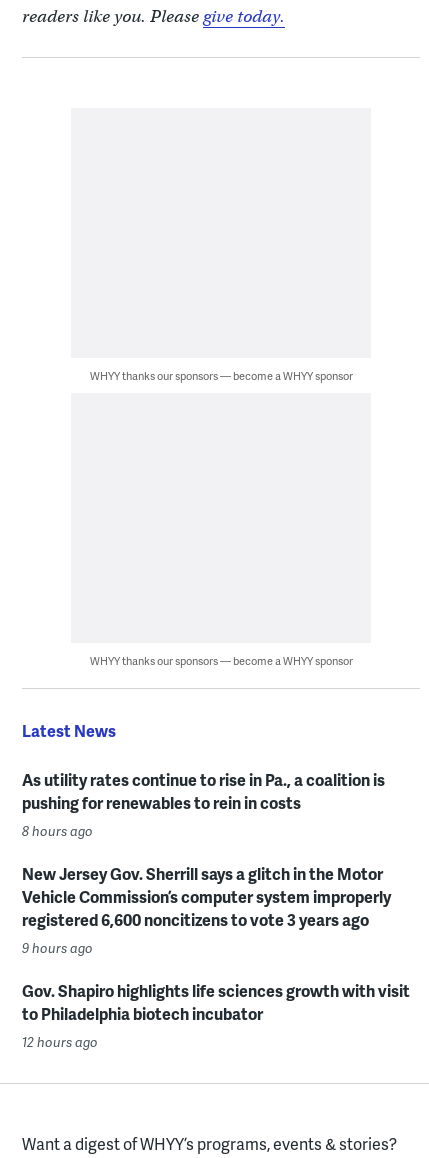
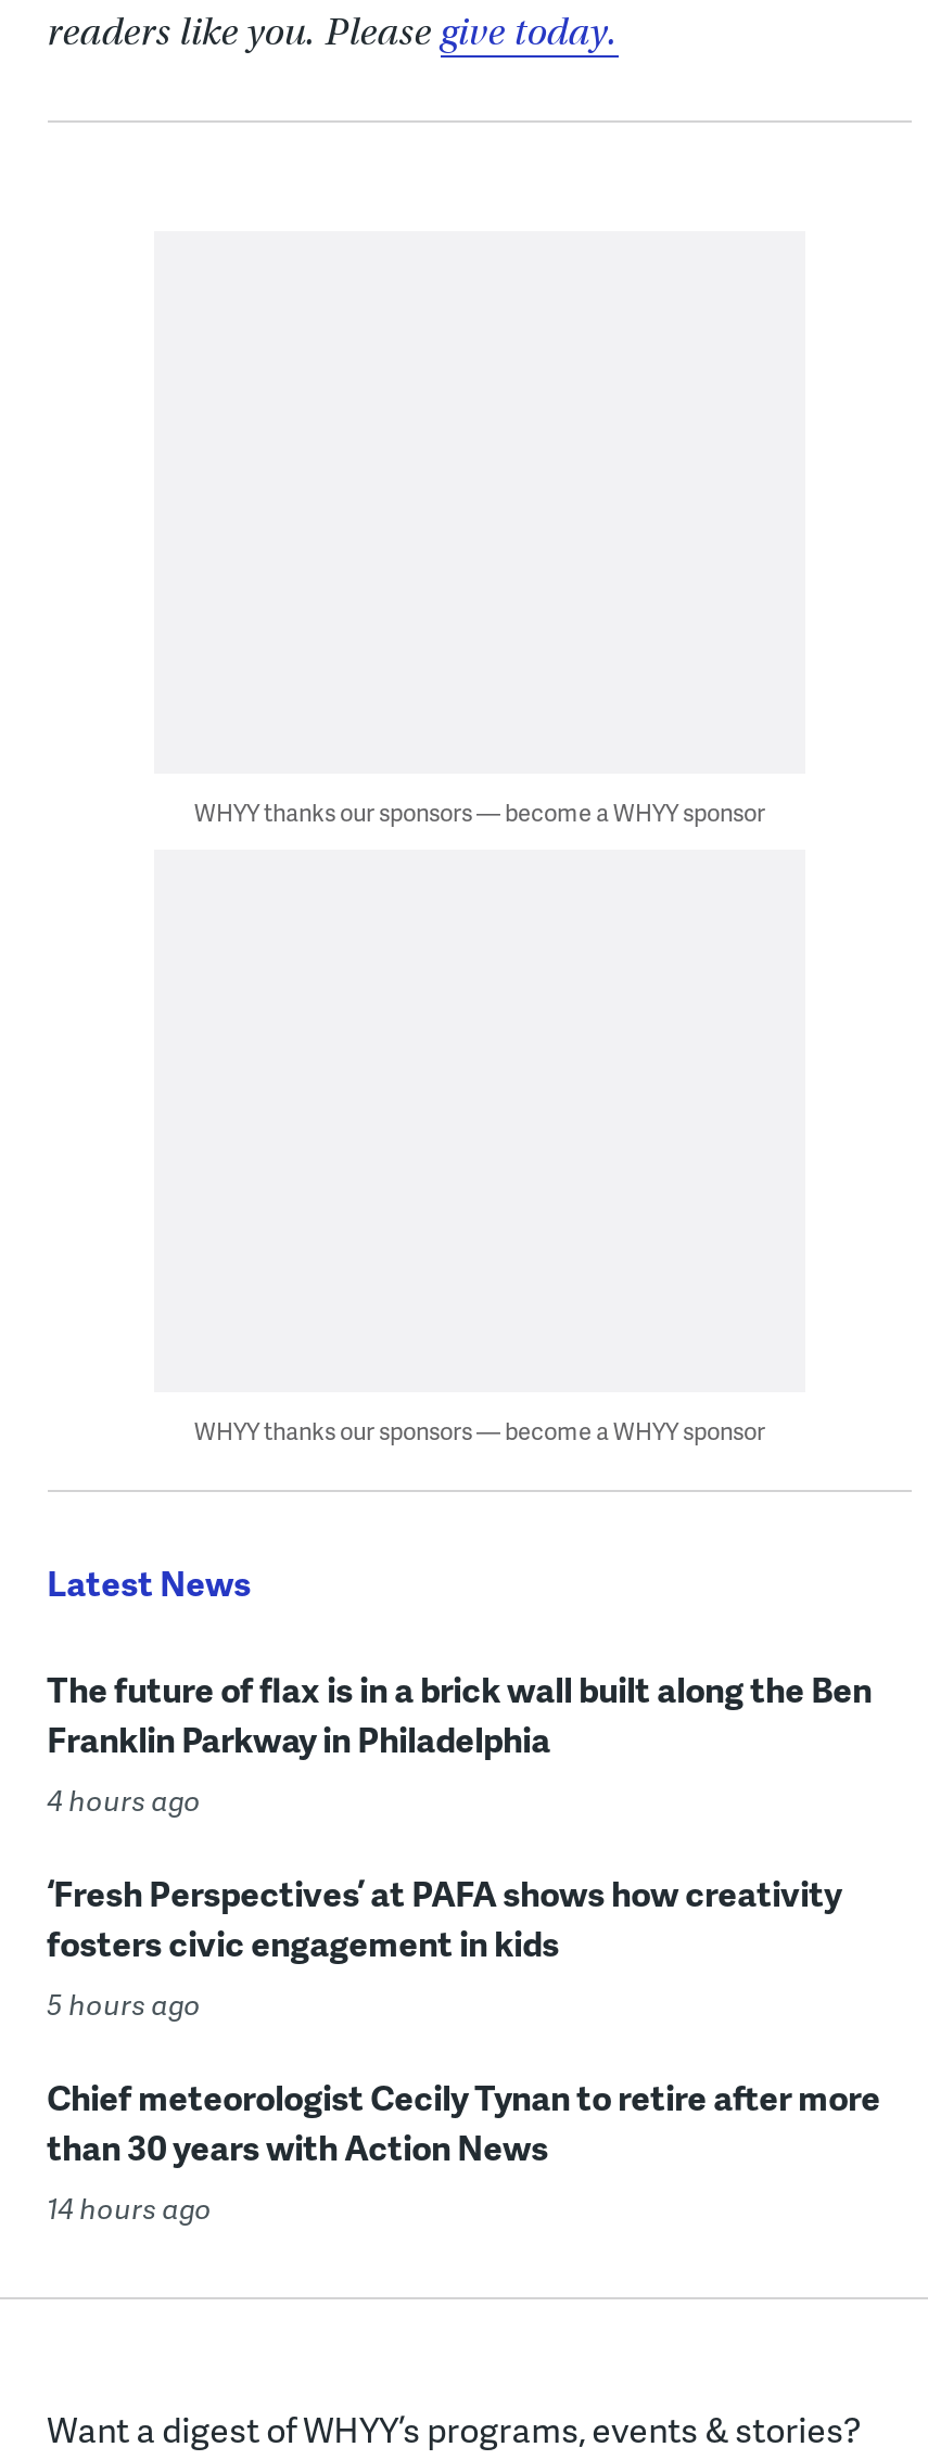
- As utility rates continue to rise in Pa., a coalition is
- pushing for renewables to rein in costs
- 8 hours ago
+ The future of flax is in a brick wall built along the Ben
+ Franklin Parkway in Philadelphia
+ 4 hours ago

- New Jersey Gov. Sherrill says a glitch in the Motor
- Vehicle Commission’s computer system improperly
- registered 6,600 noncitizens to vote 3 years ago
- 9 hours ago
+ ‘Fresh Perspectives’ at PAFA shows how creativity
+ fosters civic engagement in kids
+ 5 hours ago

- Gov. Shapiro highlights life sciences growth with visit
- to Philadelphia biotech incubator
- 12 hours ago
+ Chief meteorologist Cecily Tynan to retire after more
+ than 30 years with Action News
+ 14 hours ago
